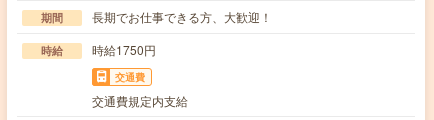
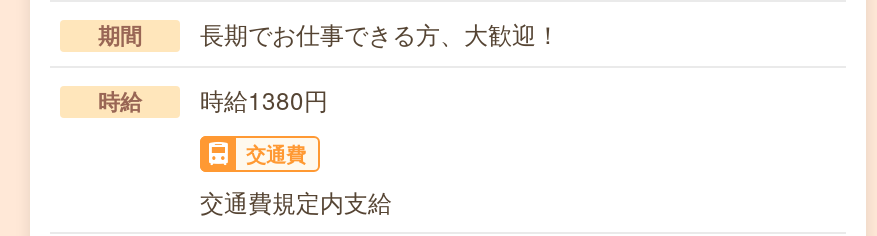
- 時給 時給1750円
+ 時給 時給1380円
